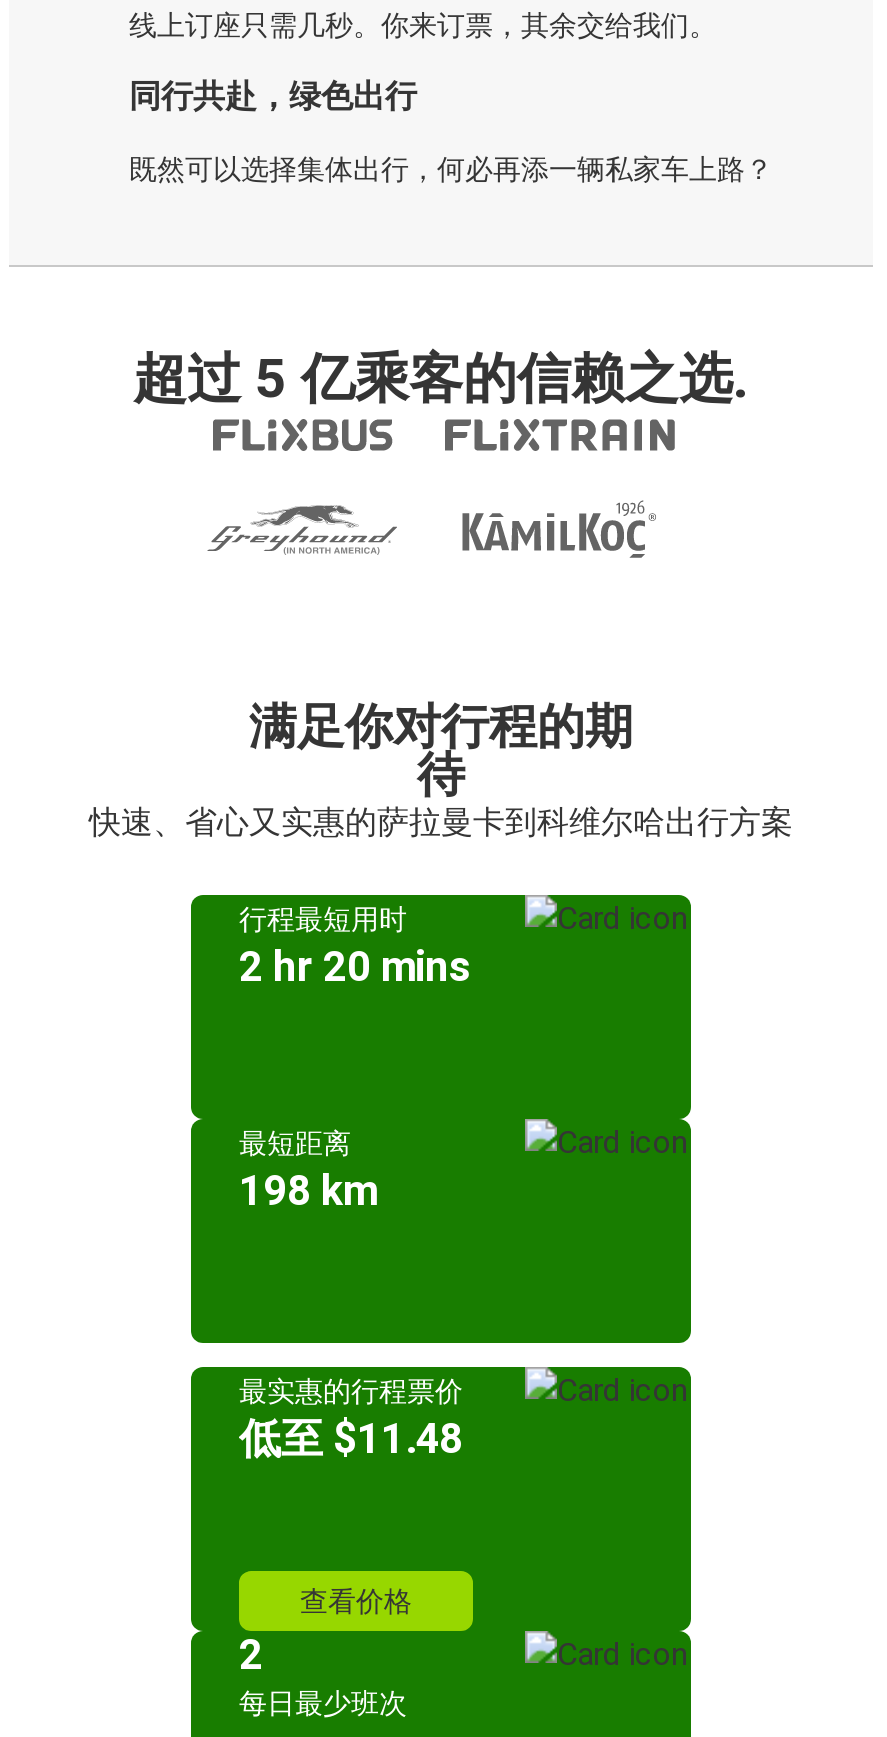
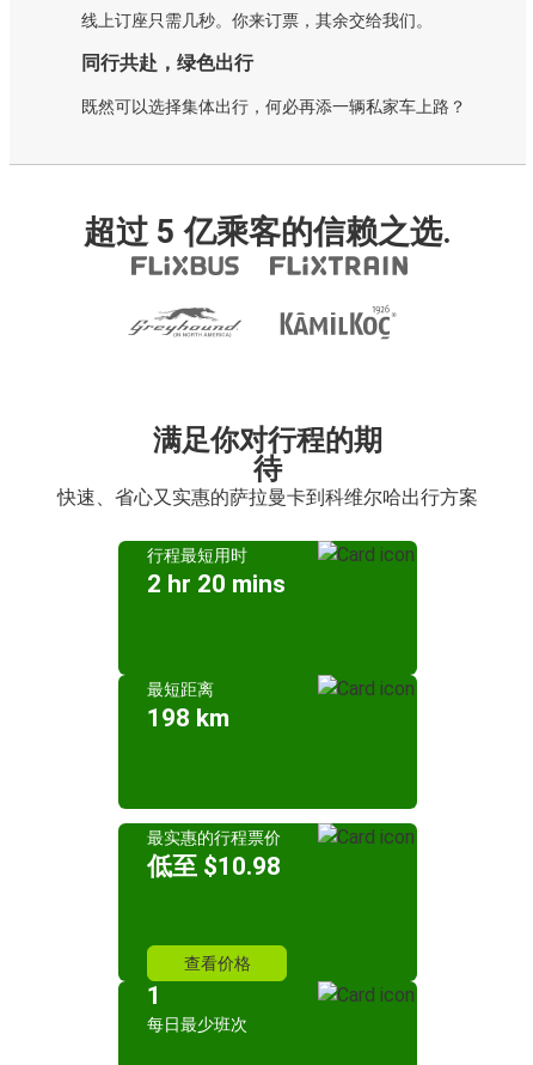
- 低至 $11.48
+ 低至 $10.98

- 2
+ 1
